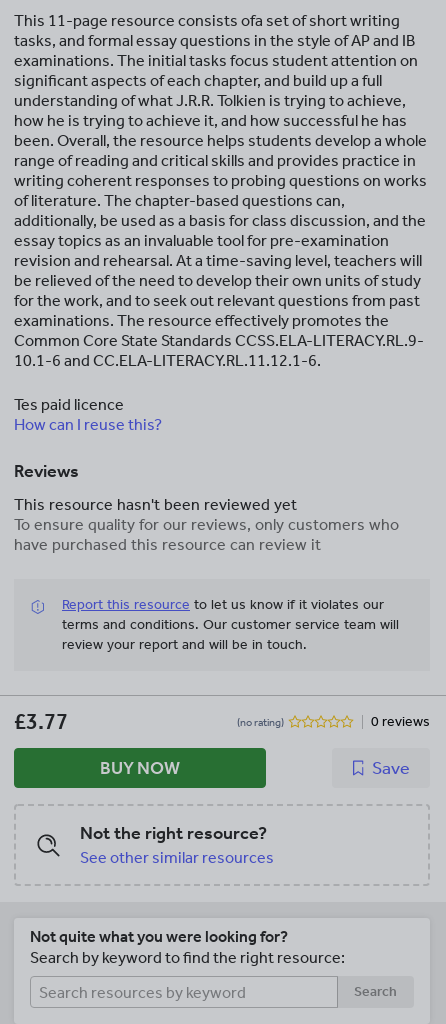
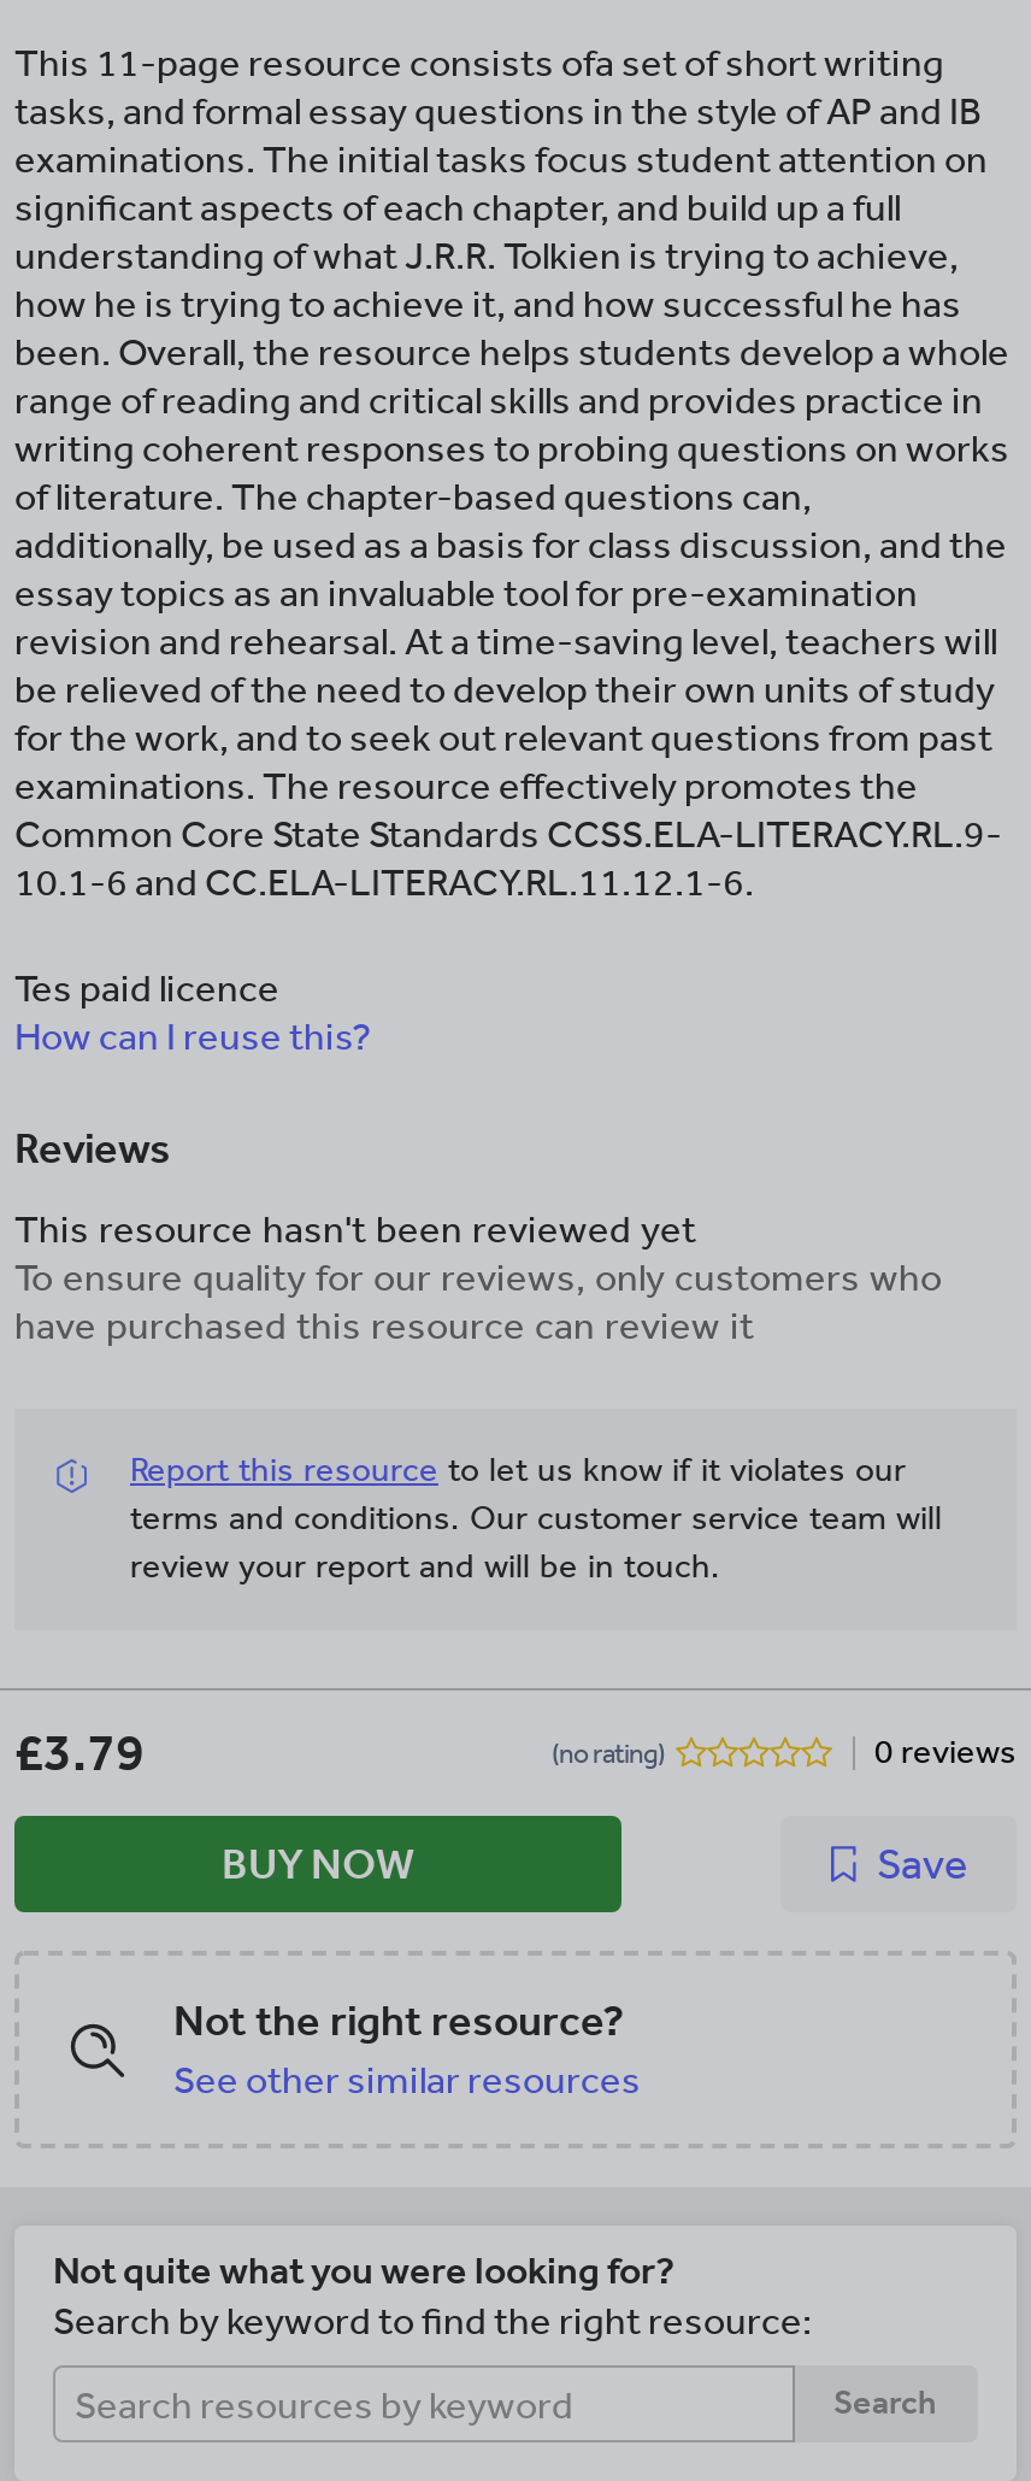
- £3.77
+ £3.79
